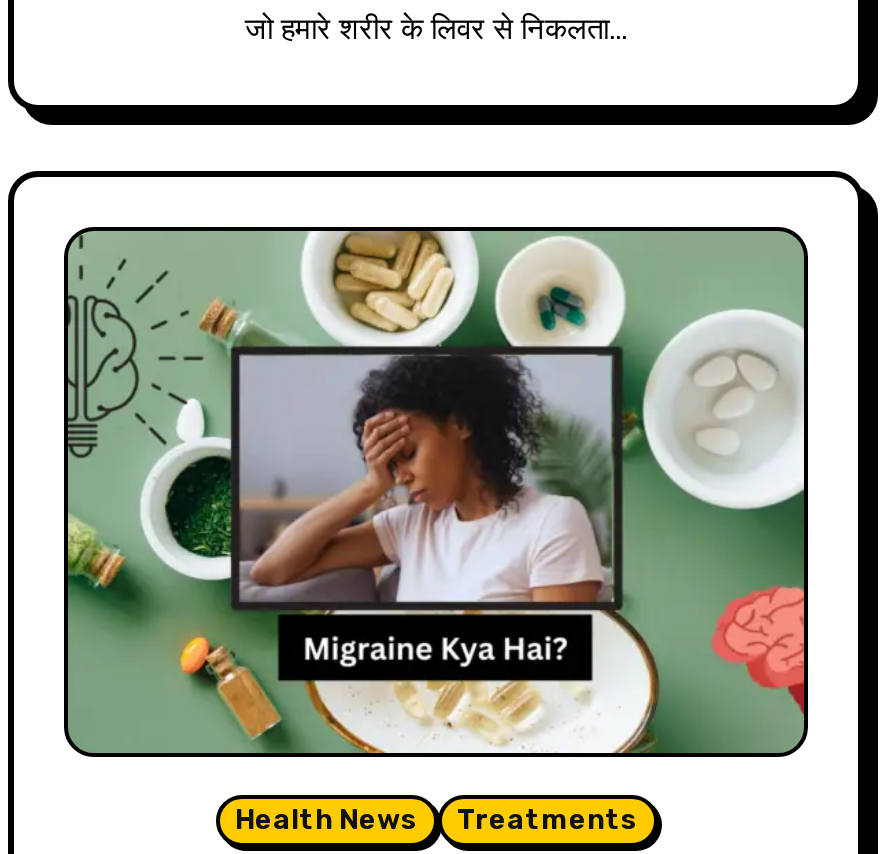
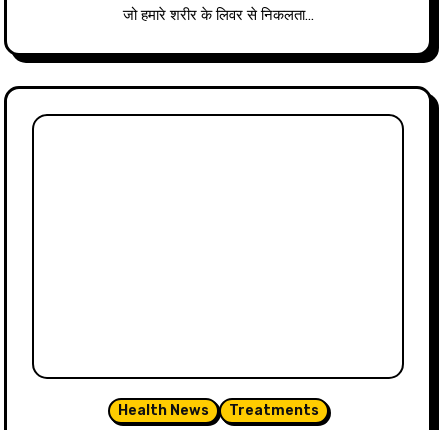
- [image]
